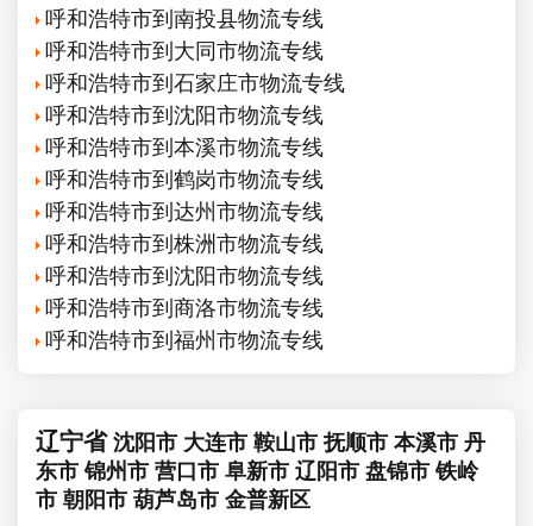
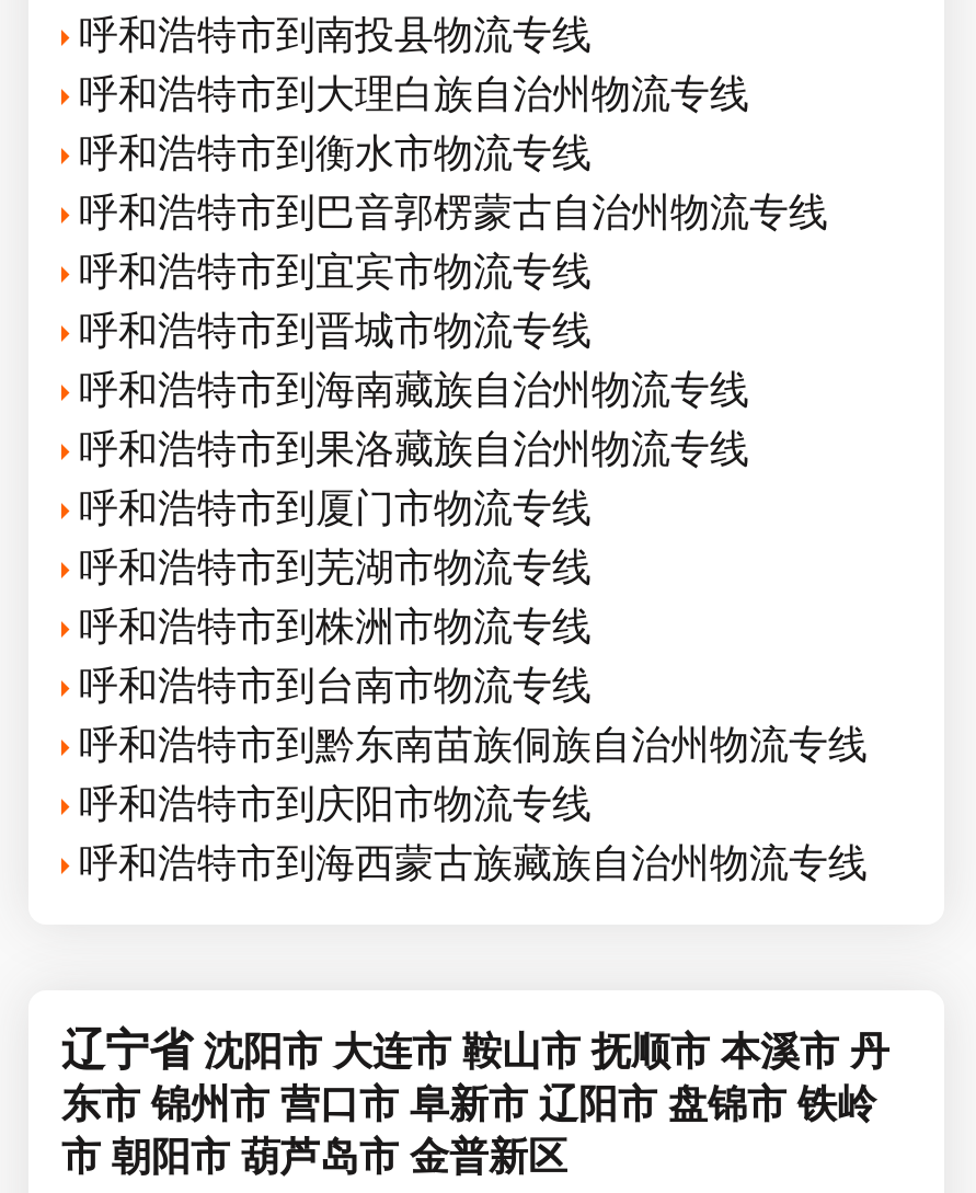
- 呼和浩特市到大同市物流专线
- 呼和浩特市到石家庄市物流专线
- 呼和浩特市到沈阳市物流专线
- 呼和浩特市到本溪市物流专线
- 呼和浩特市到鹤岗市物流专线
- 呼和浩特市到达州市物流专线
+ 呼和浩特市到大理白族自治州物流专线
+ 呼和浩特市到衡水市物流专线
+ 呼和浩特市到巴音郭楞蒙古自治州物流专线
+ 呼和浩特市到宜宾市物流专线
+ 呼和浩特市到晋城市物流专线
+ 呼和浩特市到海南藏族自治州物流专线
+ 呼和浩特市到果洛藏族自治州物流专线
+ 呼和浩特市到厦门市物流专线
+ 呼和浩特市到芜湖市物流专线

- 呼和浩特市到沈阳市物流专线
- 呼和浩特市到商洛市物流专线
- 呼和浩特市到福州市物流专线
+ 呼和浩特市到台南市物流专线
+ 呼和浩特市到黔东南苗族侗族自治州物流专线
+ 呼和浩特市到庆阳市物流专线
+ 呼和浩特市到海西蒙古族藏族自治州物流专线
